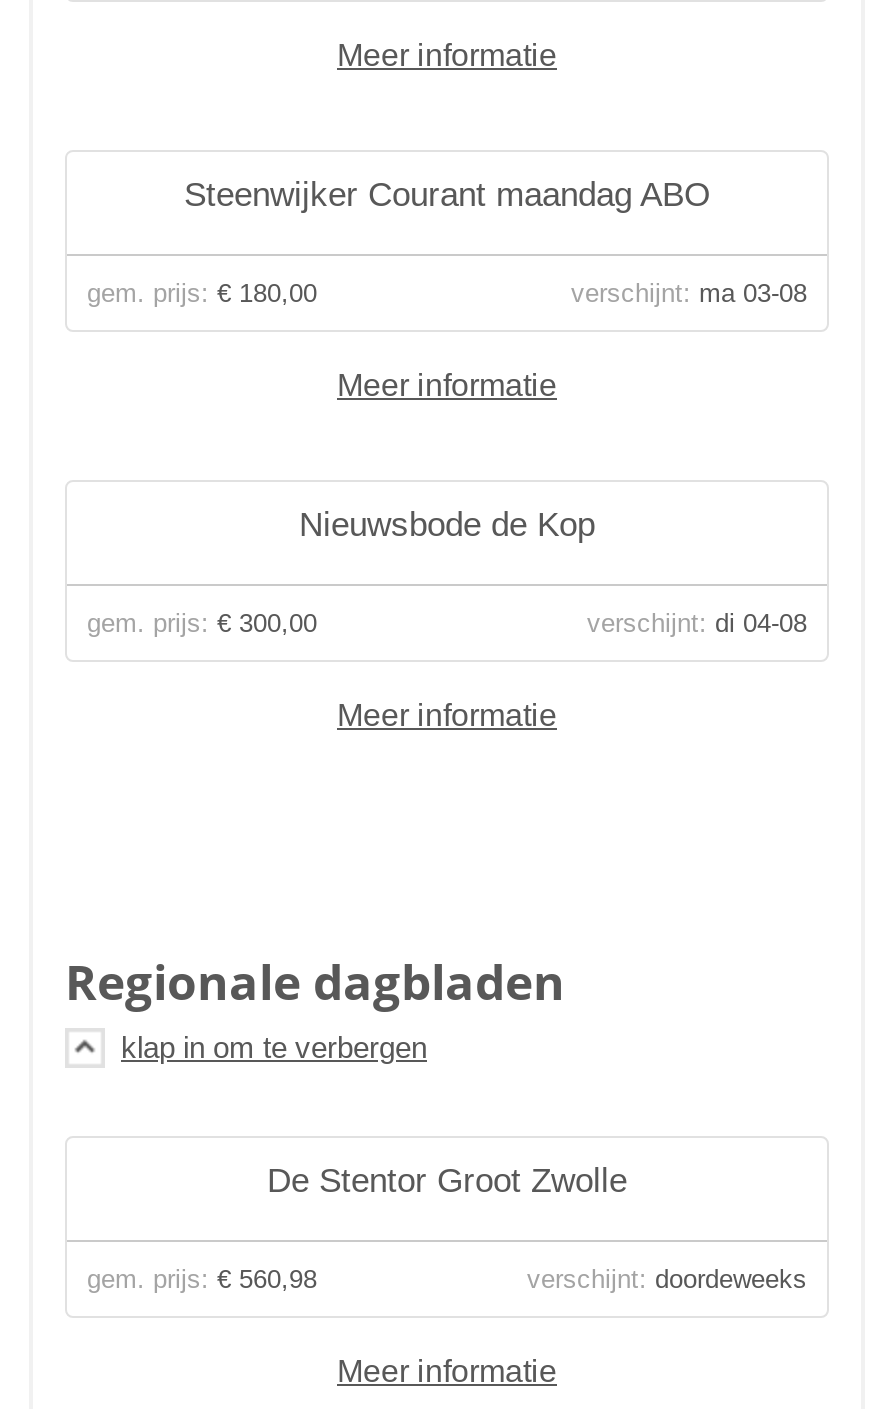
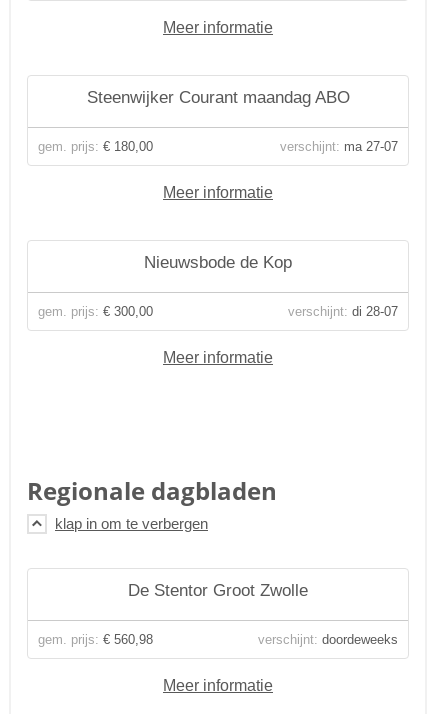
- verschijnt: ma 03-08
+ verschijnt: ma 27-07

- verschijnt: di 04-08
+ verschijnt: di 28-07
